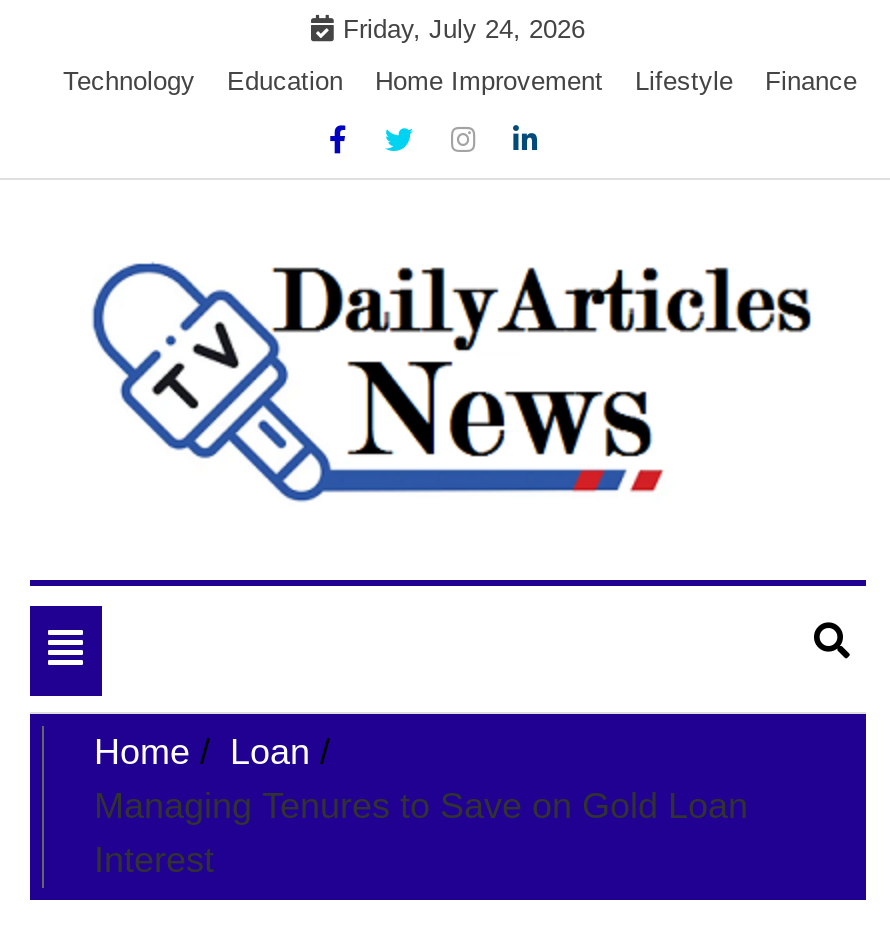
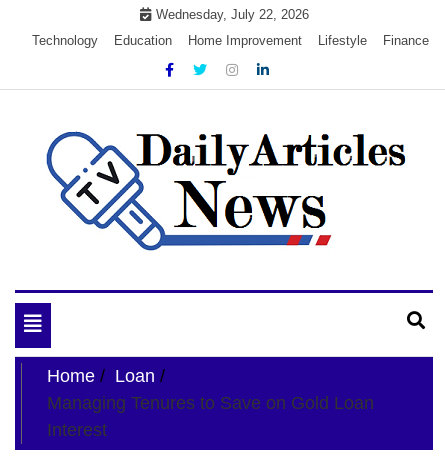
- Friday, July 24, 2026
+ Wednesday, July 22, 2026
